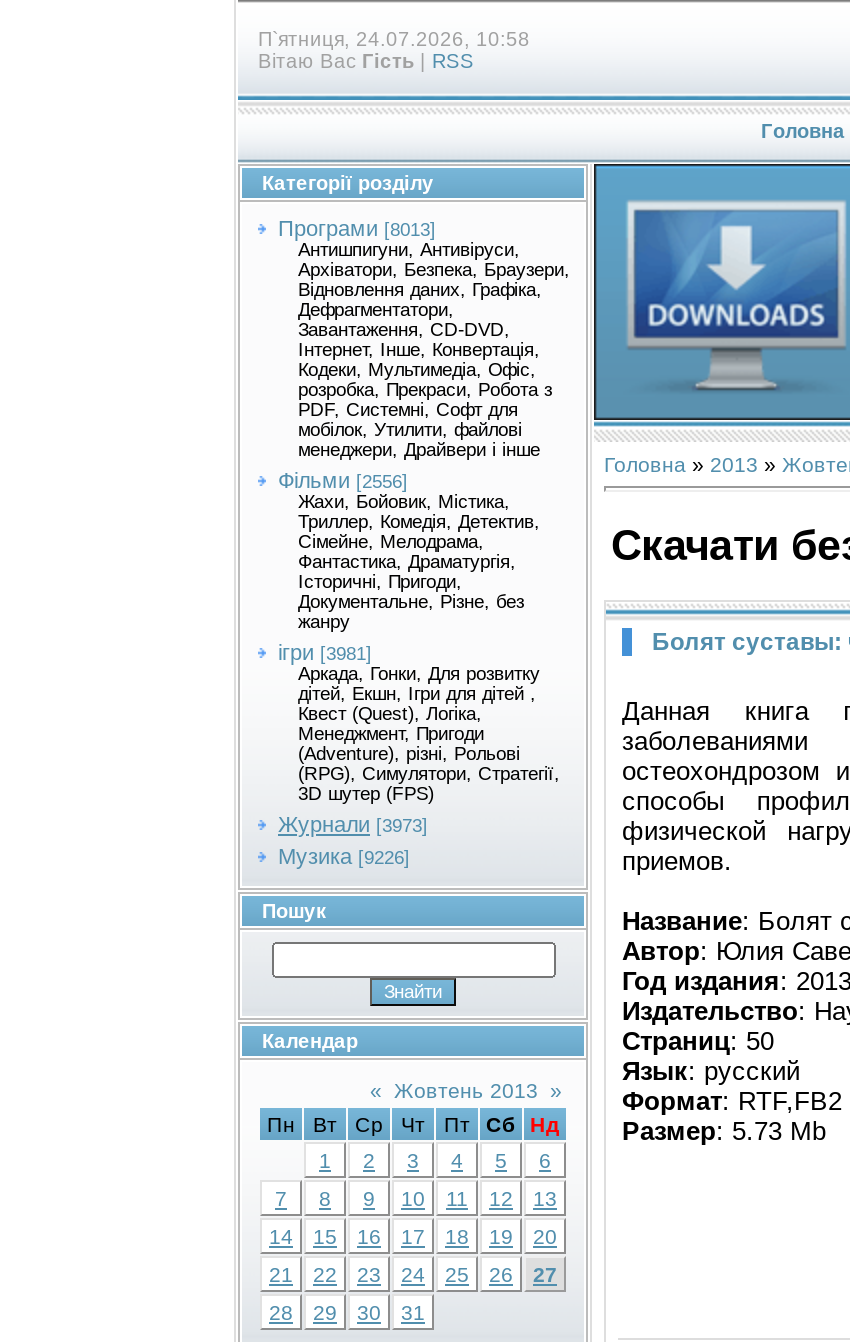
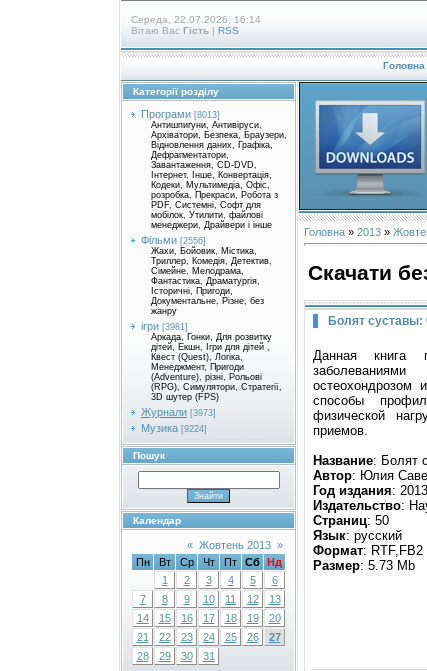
- П`ятниця, 24.07.2026, 10:58
+ Середа, 22.07.2026, 16:14

- Музика [9226]
+ Музика [9224]
